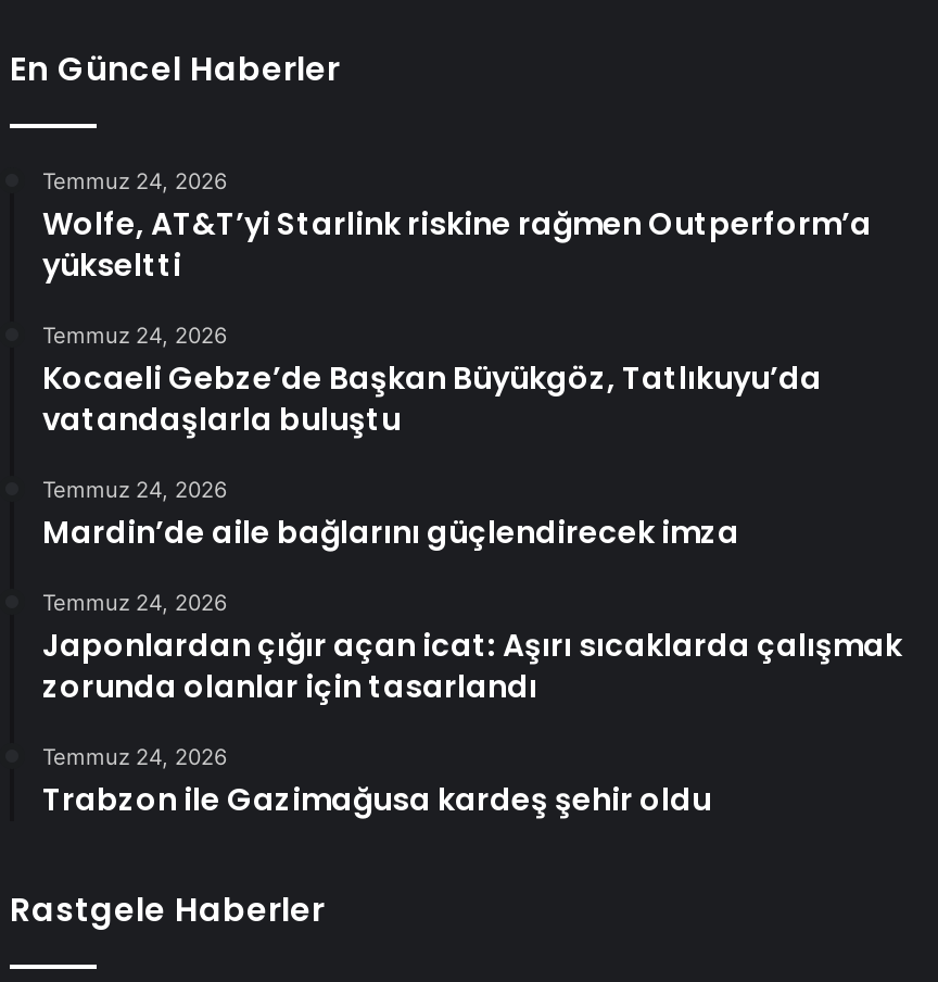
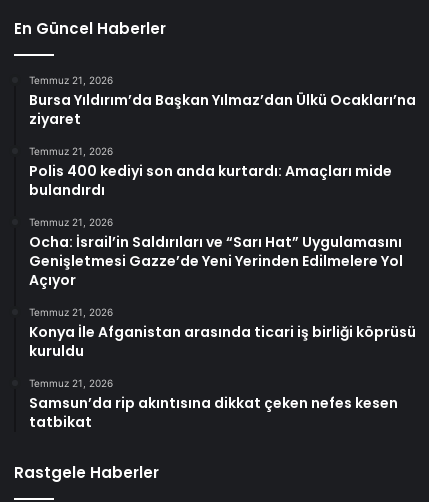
- Temmuz 24, 2026
- Wolfe, AT&T’yi Starlink riskine rağmen Outperform’a
- yükseltti
+ Temmuz 21, 2026
+ Bursa Yıldırım’da Başkan Yılmaz’dan Ülkü Ocakları’na
+ ziyaret

- Temmuz 24, 2026
- Kocaeli Gebze’de Başkan Büyükgöz, Tatlıkuyu’da
- vatandaşlarla buluştu
+ Temmuz 21, 2026
+ Polis 400 kediyi son anda kurtardı: Amaçları mide
+ bulandırdı

- Temmuz 24, 2026
- Mardin’de aile bağlarını güçlendirecek imza
+ Temmuz 21, 2026
+ Ocha: İsrail’in Saldırıları ve “Sarı Hat” Uygulamasını
+ Genişletmesi Gazze’de Yeni Yerinden Edilmelere Yol
+ Açıyor

- Temmuz 24, 2026
- Japonlardan çığır açan icat: Aşırı sıcaklarda çalışmak
- zorunda olanlar için tasarlandı
+ Temmuz 21, 2026
+ Konya İle Afganistan arasında ticari iş birliği köprüsü
+ kuruldu

- Temmuz 24, 2026
- Trabzon ile Gazimağusa kardeş şehir oldu
+ Temmuz 21, 2026
+ Samsun’da rip akıntısına dikkat çeken nefes kesen
+ tatbikat
